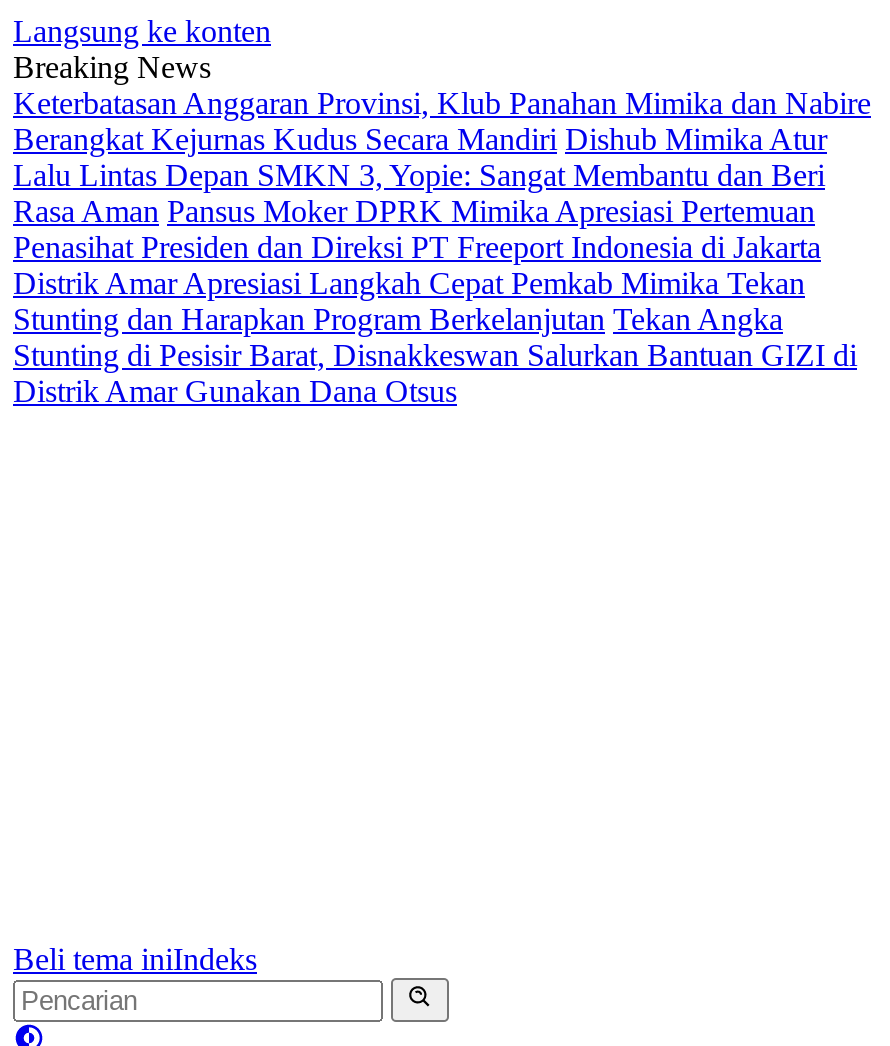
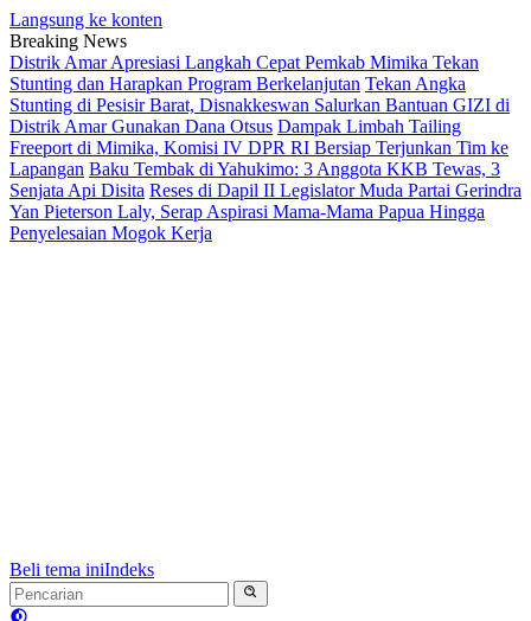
- Keterbatasan Anggaran Provinsi, Klub Panahan Mimika dan Nabire
- Berangkat Kejurnas Kudus Secara Mandiri Dishub Mimika Atur
- Lalu Lintas Depan SMKN 3, Yopie: Sangat Membantu dan Beri
- Rasa Aman Pansus Moker DPRK Mimika Apresiasi Pertemuan
- Penasihat Presiden dan Direksi PT Freeport Indonesia di Jakarta

moved up: Distrik Amar Apresiasi Langkah Cepat Pemkab Mimika Tekan | Stunting dan Harapkan Program Berkelanjutan Tekan Angka | Stunting di Pesisir Barat, Disnakkeswan Salurkan Bantuan GIZI di

- Distrik Amar Gunakan Dana Otsus
+ Distrik Amar Gunakan Dana Otsus Dampak Limbah Tailing
+ Freeport di Mimika, Komisi IV DPR RI Bersiap Terjunkan Tim ke
+ Lapangan Baku Tembak di Yahukimo: 3 Anggota KKB Tewas, 3
+ Senjata Api Disita Reses di Dapil II Legislator Muda Partai Gerindra
+ Yan Pieterson Laly, Serap Aspirasi Mama-Mama Papua Hingga
+ Penyelesaian Mogok Kerja
